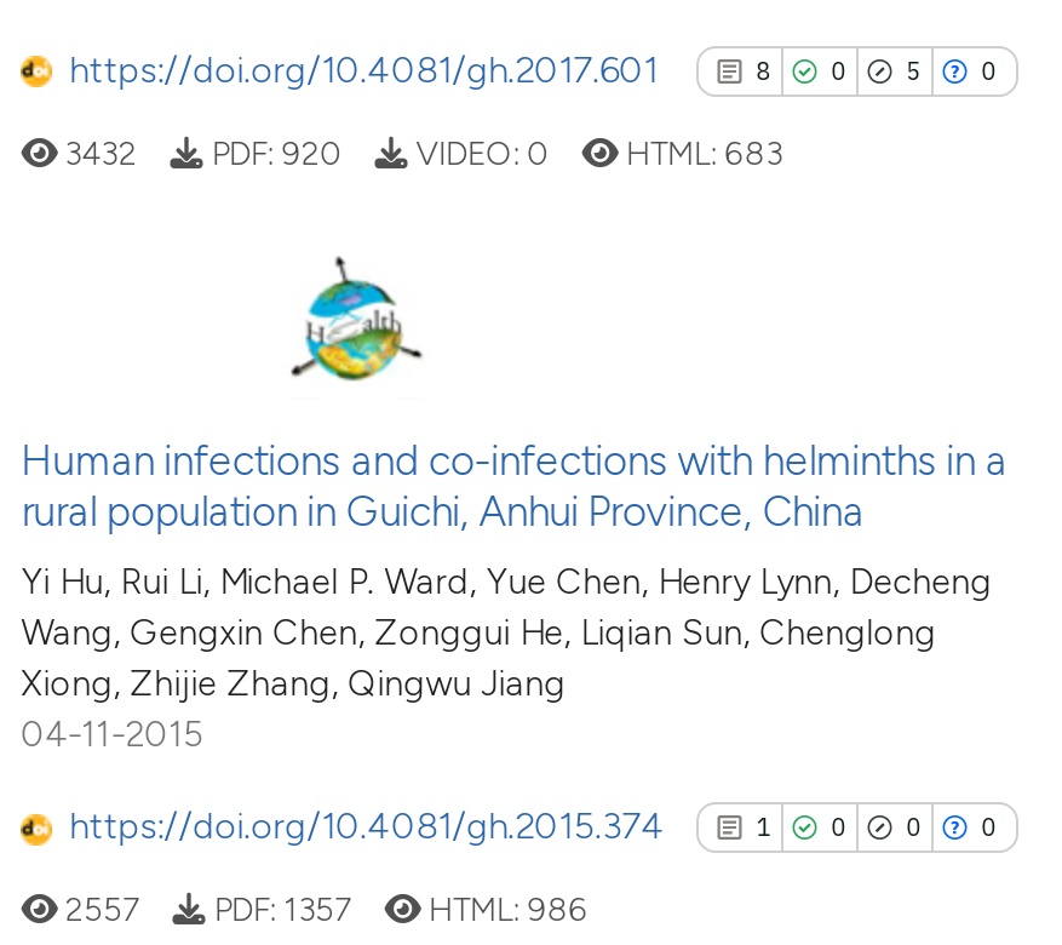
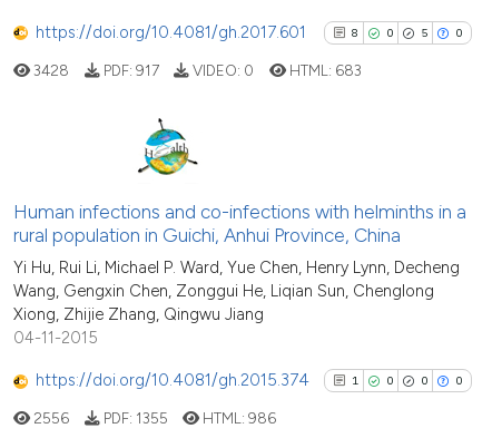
- 3432
+ 3428

- PDF: 920
+ PDF: 917

- 2557
+ 2556

- PDF: 1357
+ PDF: 1355
